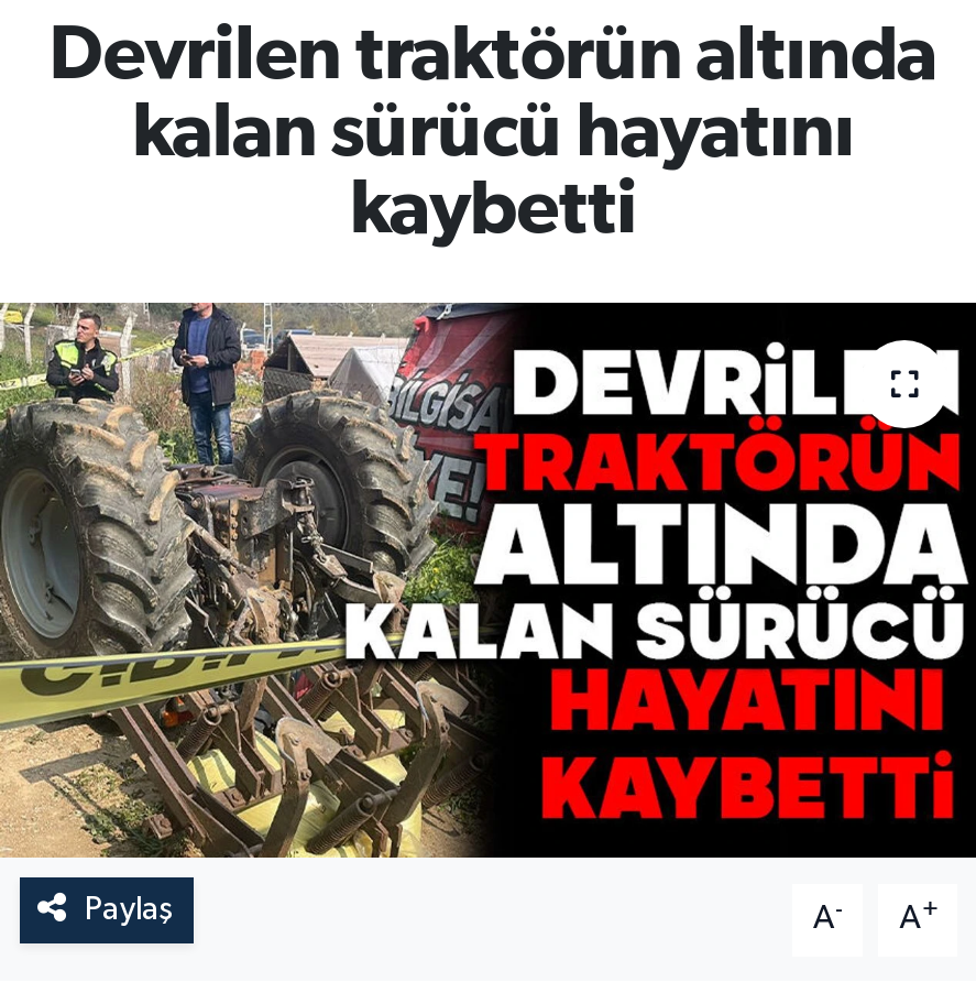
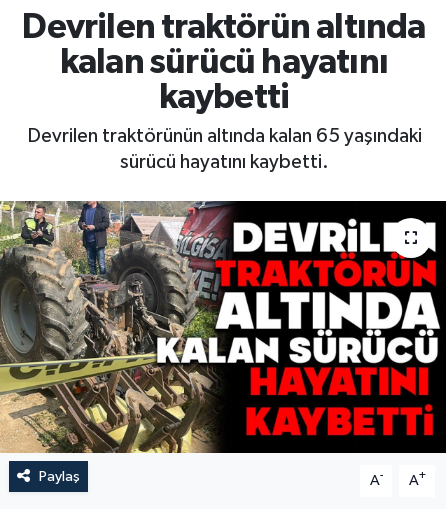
+ Devrilen traktörünün altında kalan 65 yaşındaki
+ sürücü hayatını kaybetti.
